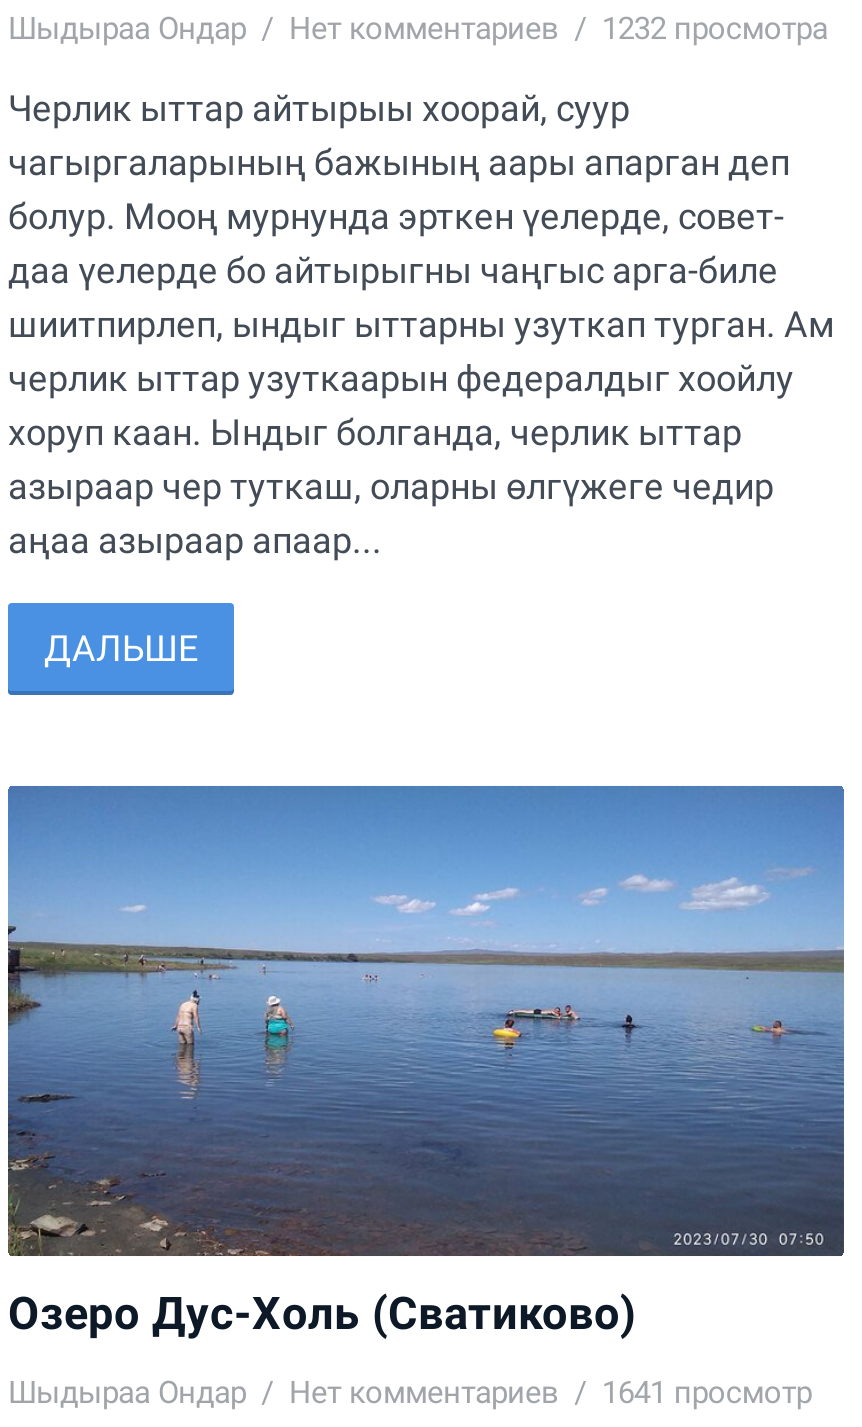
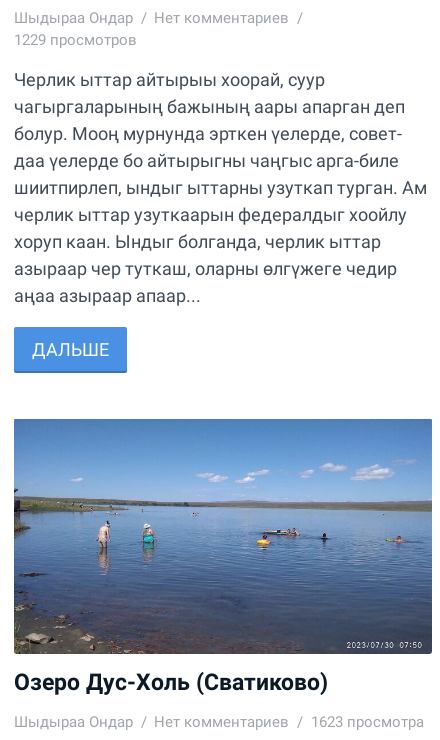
- 1232 просмотра
+ 1229 просмотров

- Шыдыраа Ондар Нет комментариев 1641 просмотр
+ Шыдыраа Ондар Нет комментариев 1623 просмотра
